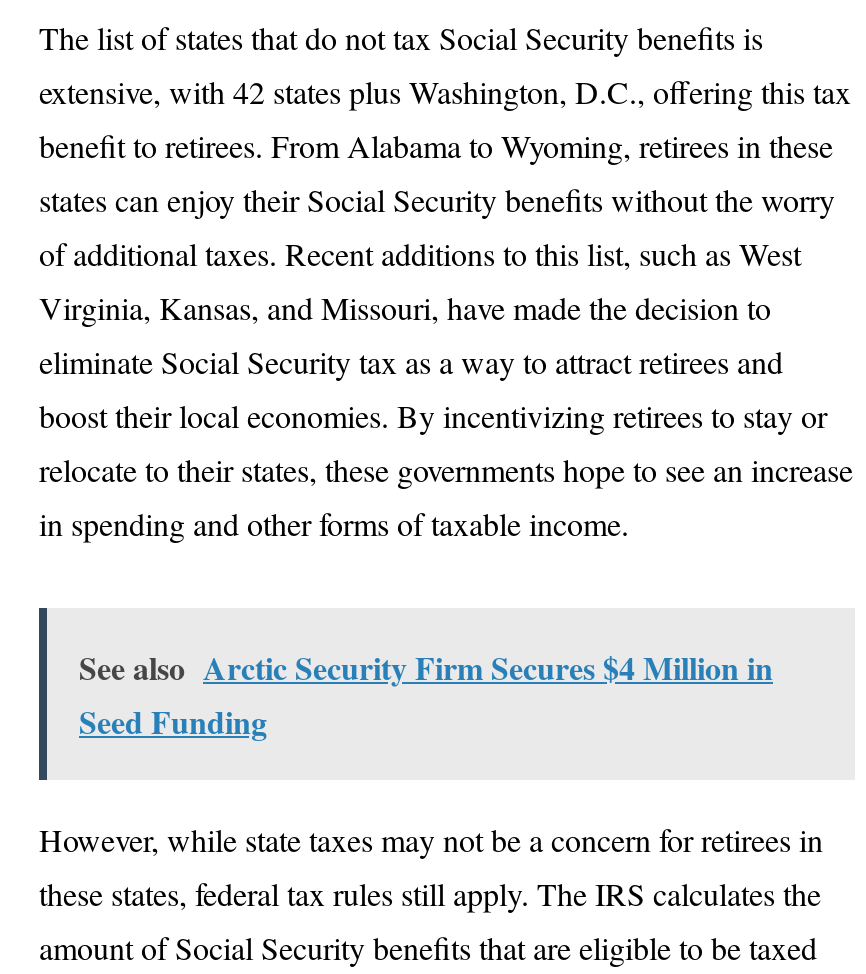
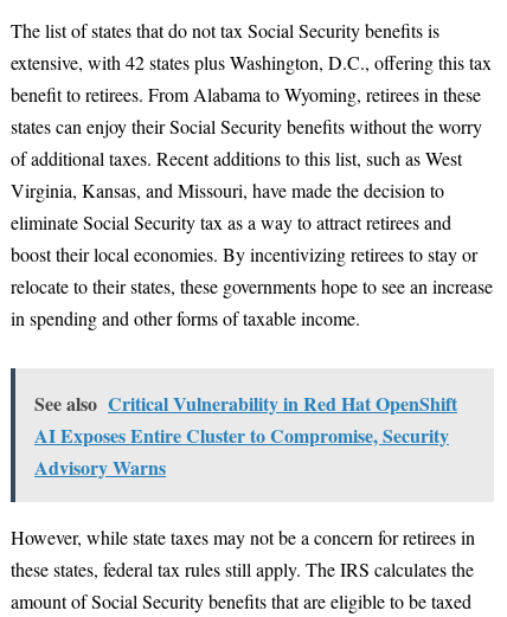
- See also Arctic Security Firm Secures $4 Million in
- Seed Funding
+ See also Critical Vulnerability in Red Hat OpenShift
+ AI Exposes Entire Cluster to Compromise, Security
+ Advisory Warns
